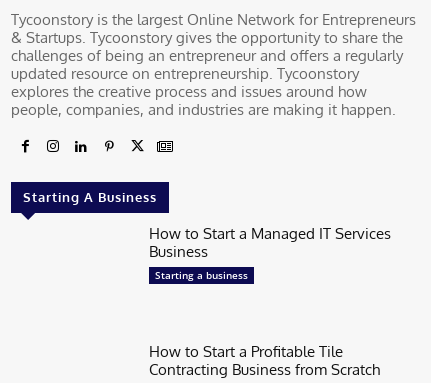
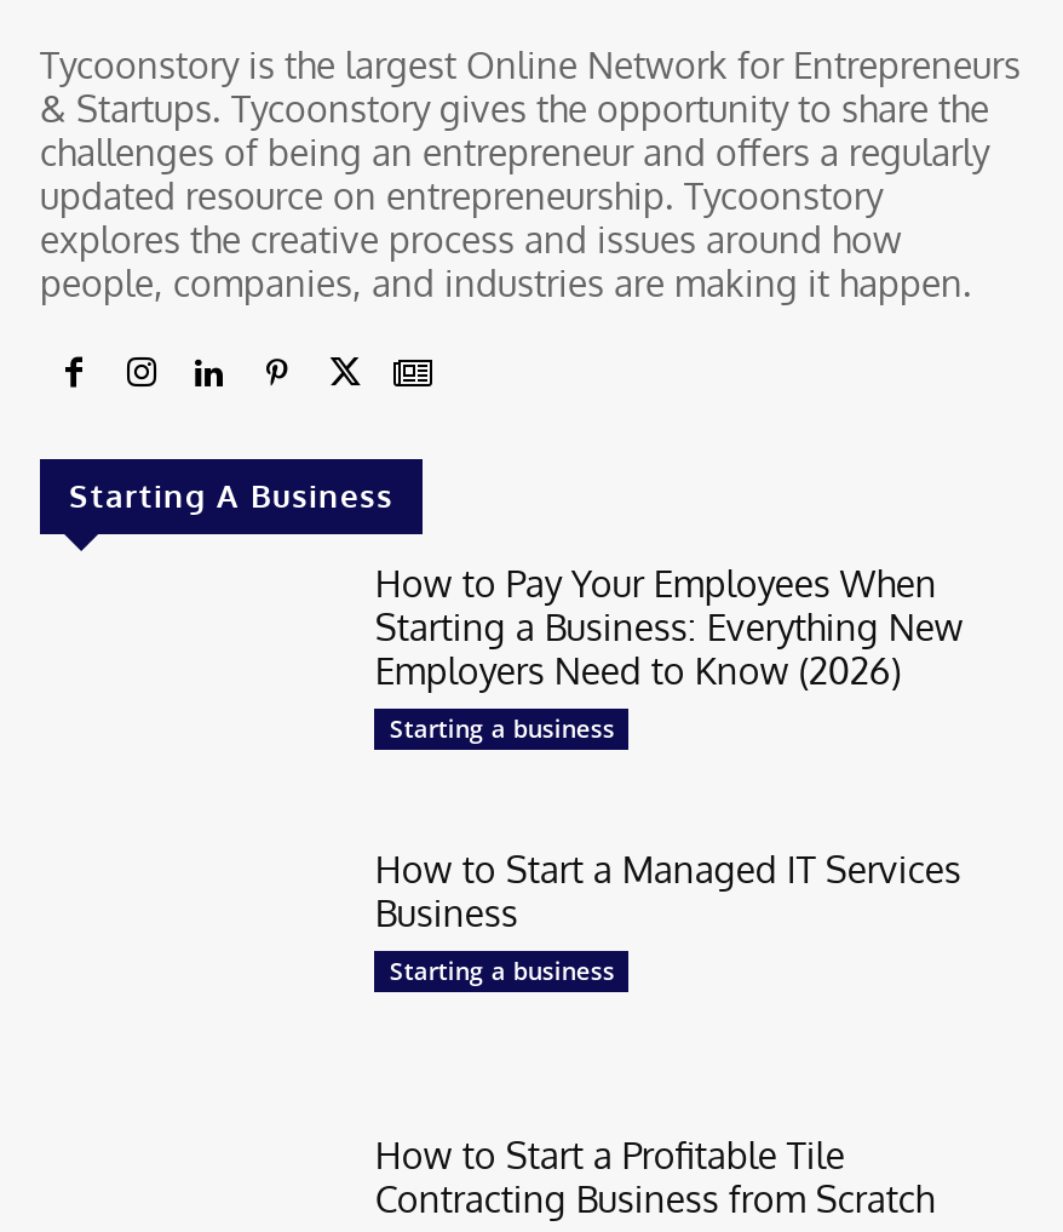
+ How to Pay Your Employees When
+ Starting a Business: Everything New
+ Employers Need to Know (2026)
+ Starting a business
